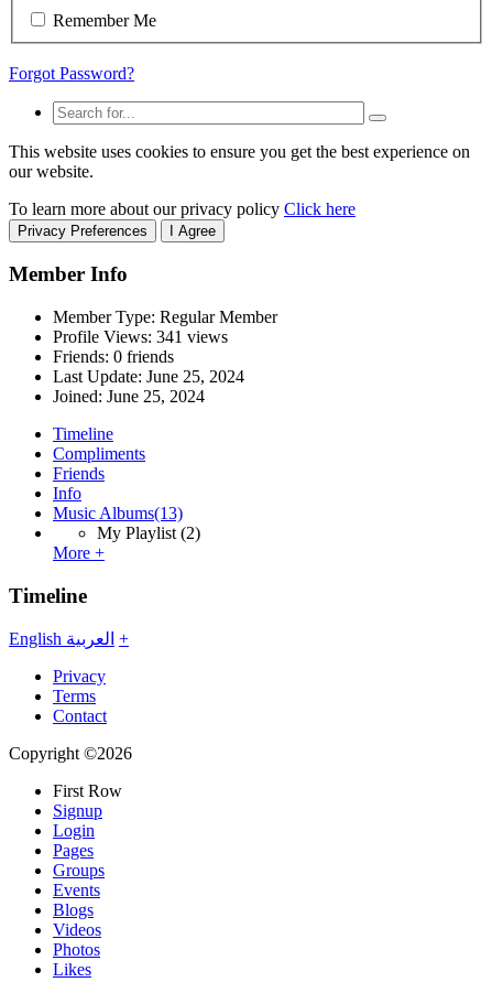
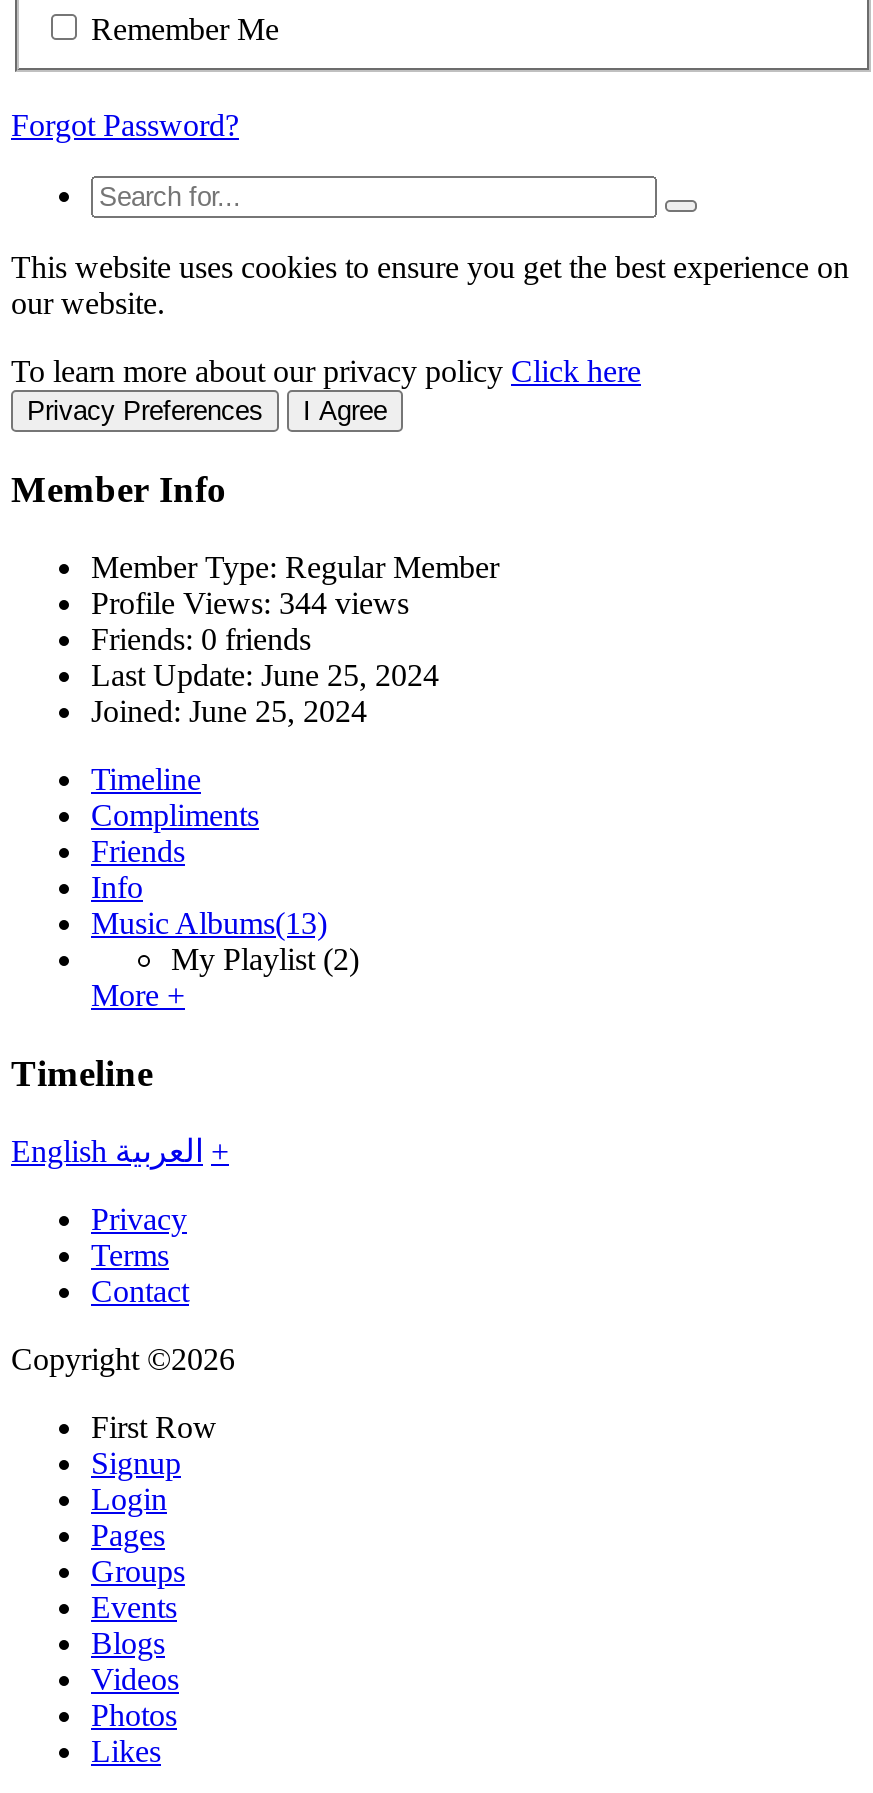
- Profile Views: 341 views
+ Profile Views: 344 views
